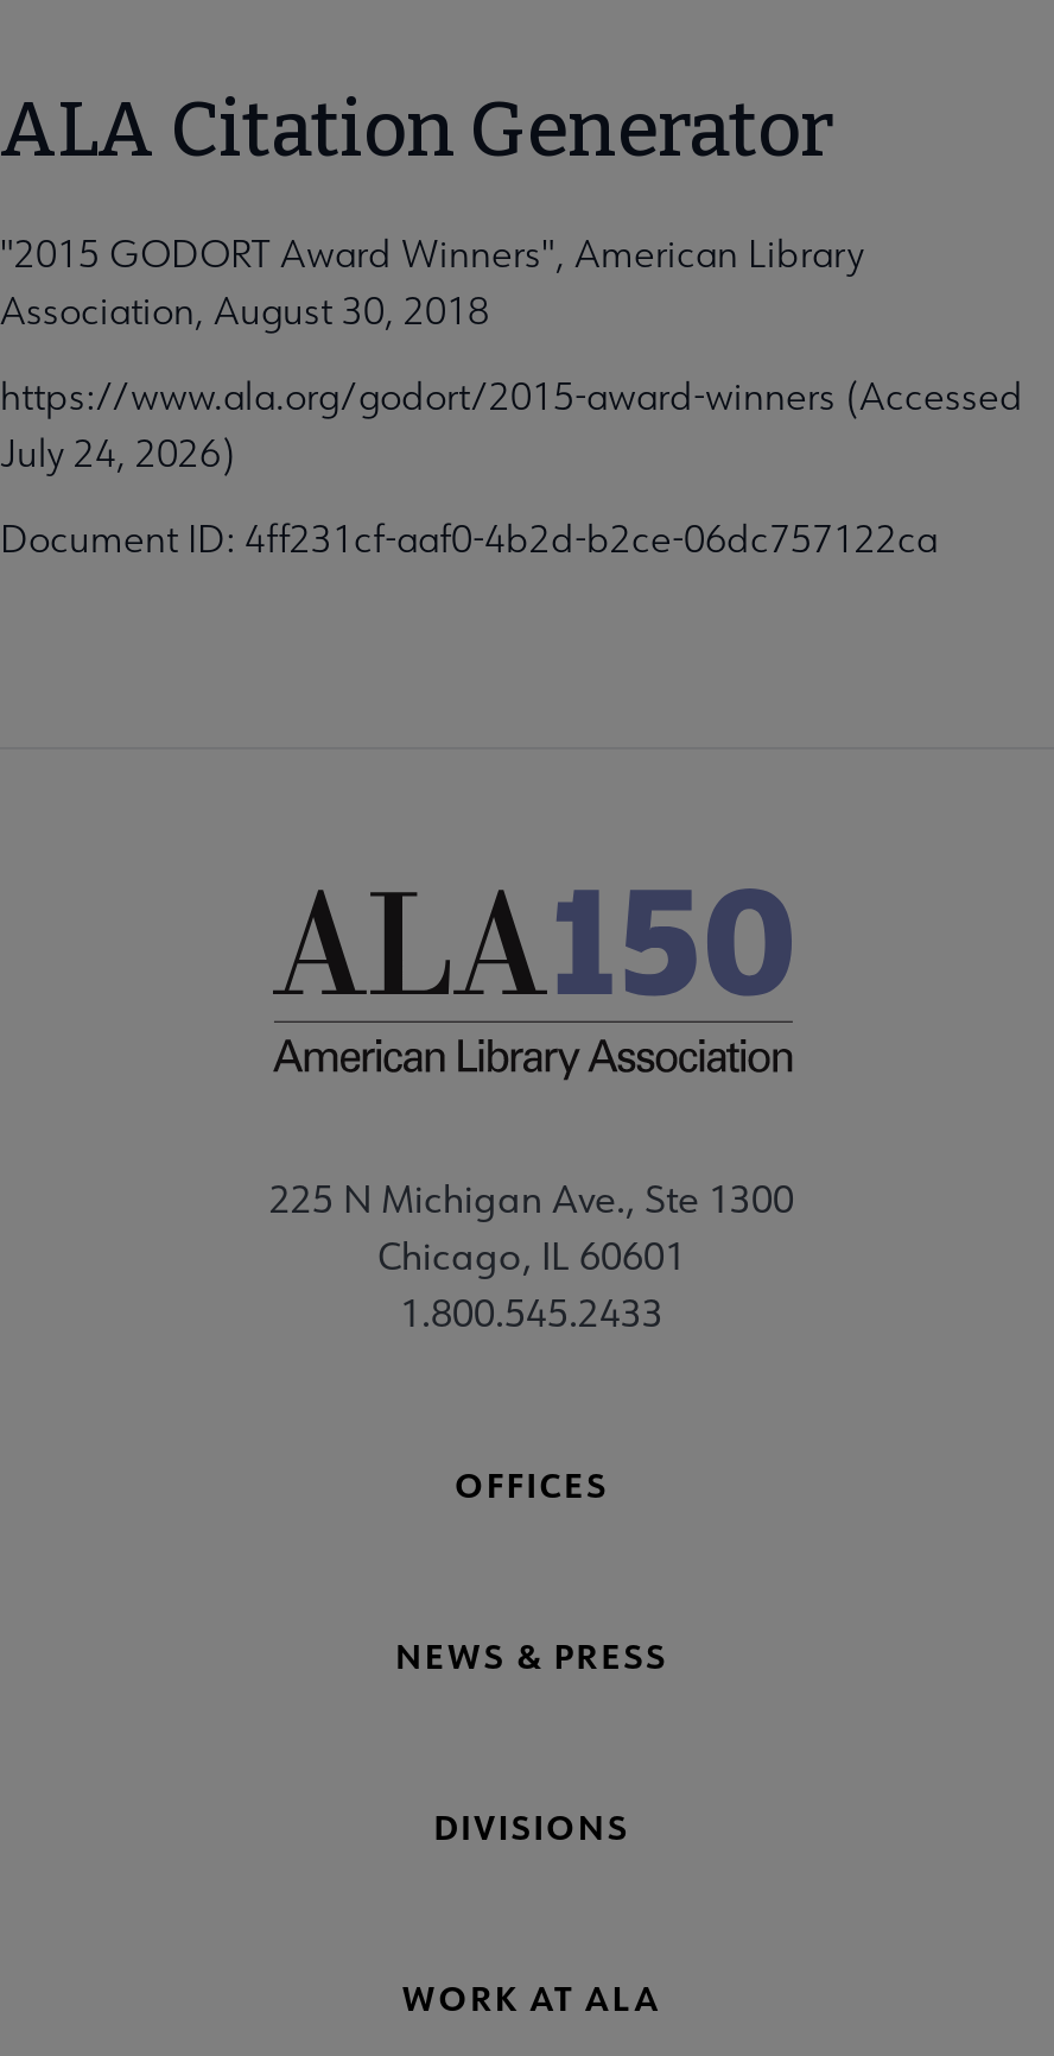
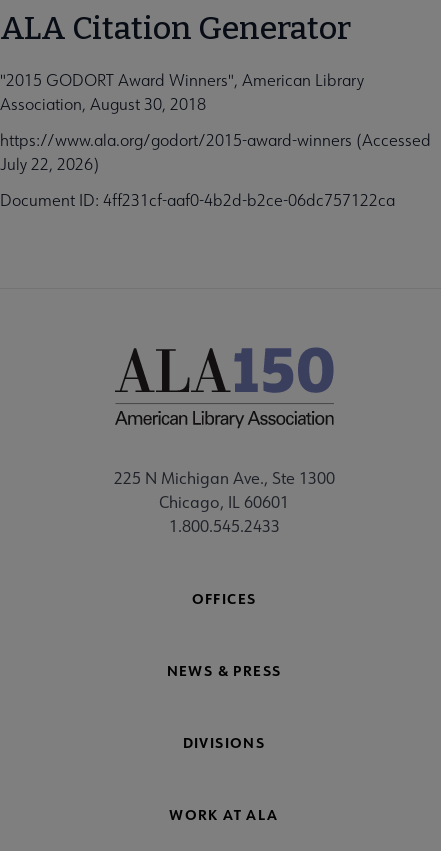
- July 24, 2026)
+ July 22, 2026)
